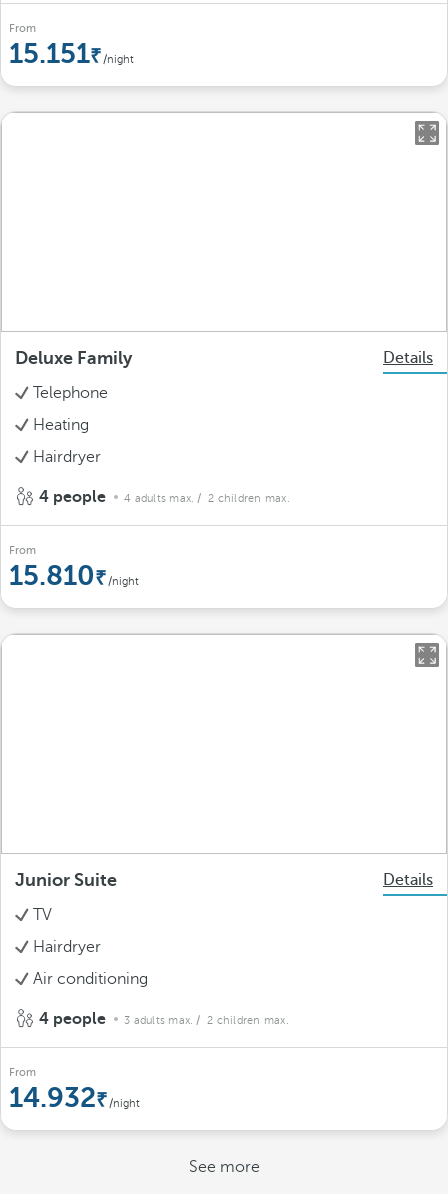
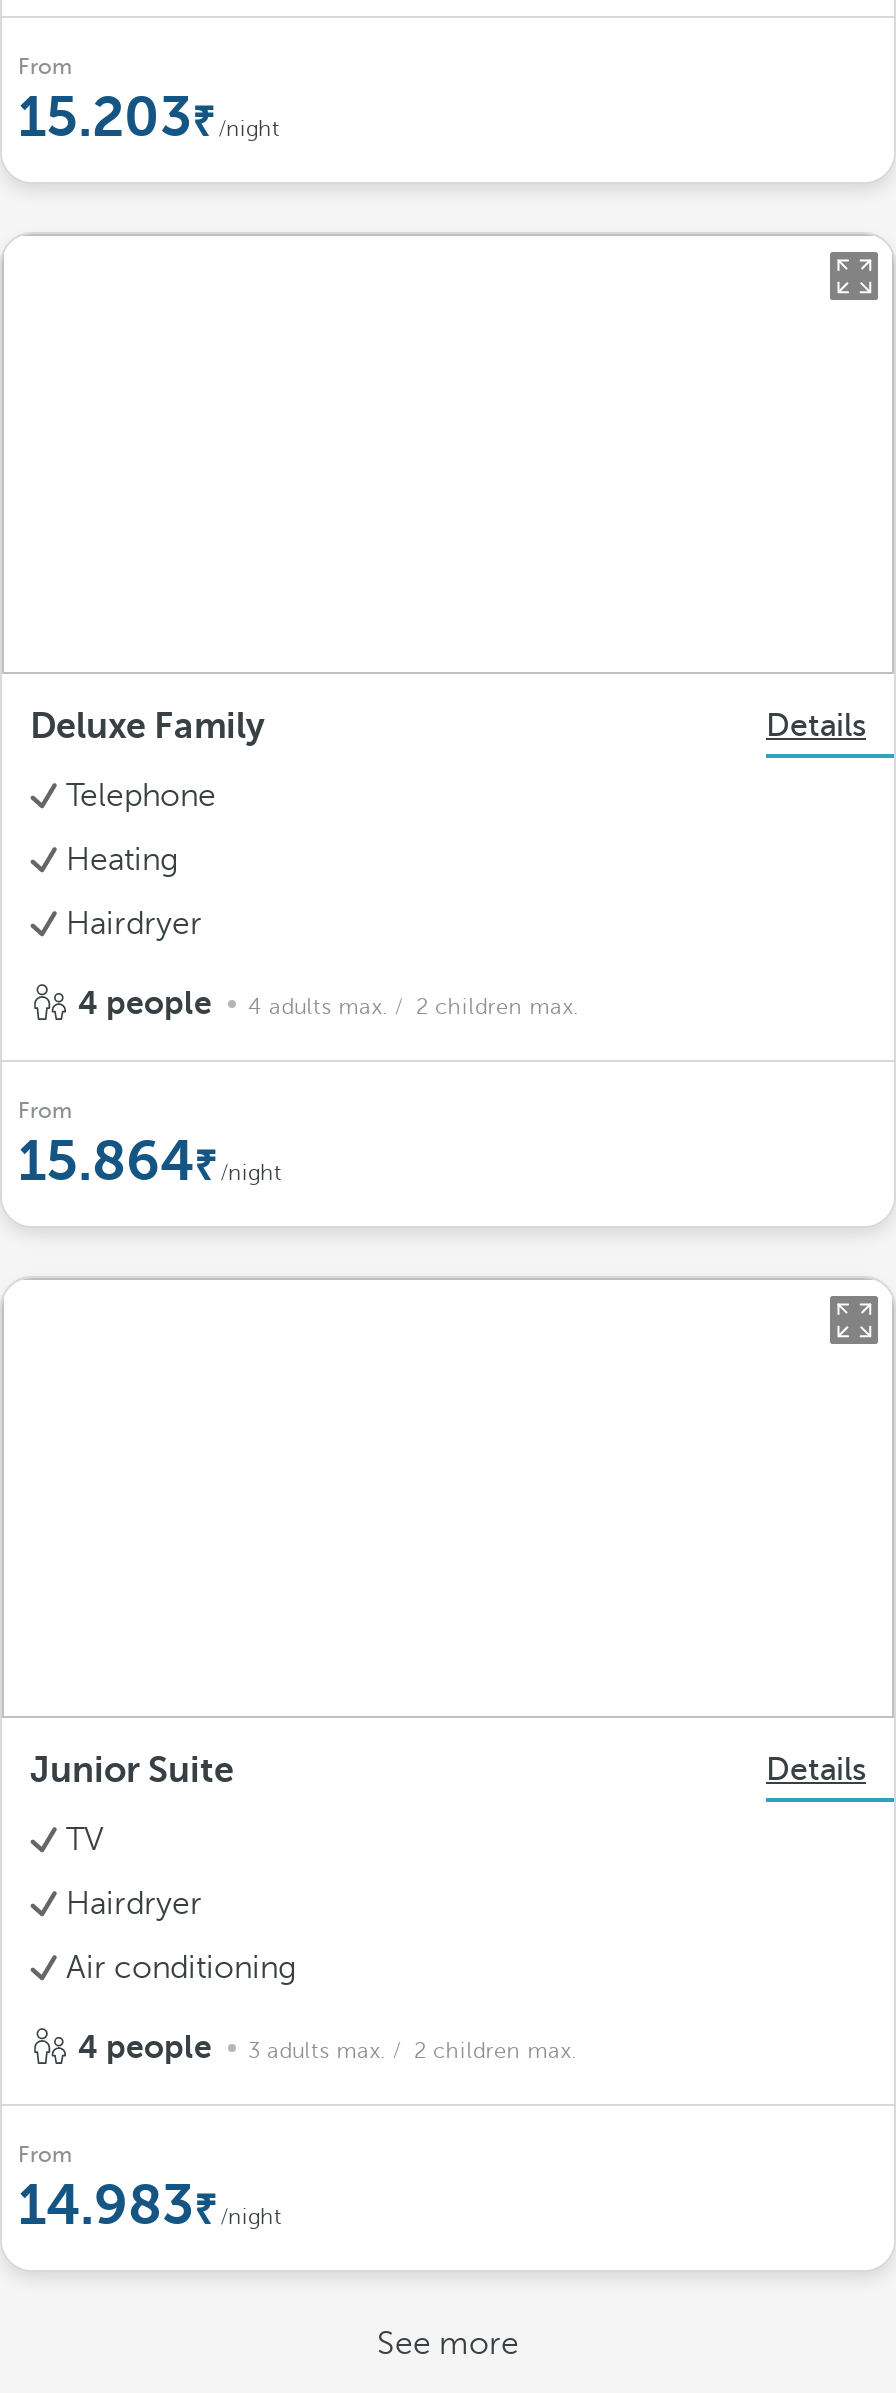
- 15.151 /night
+ 15.203 /night

- 15.810 /night
+ 15.864 /night

- 14.932 /night
+ 14.983 /night
